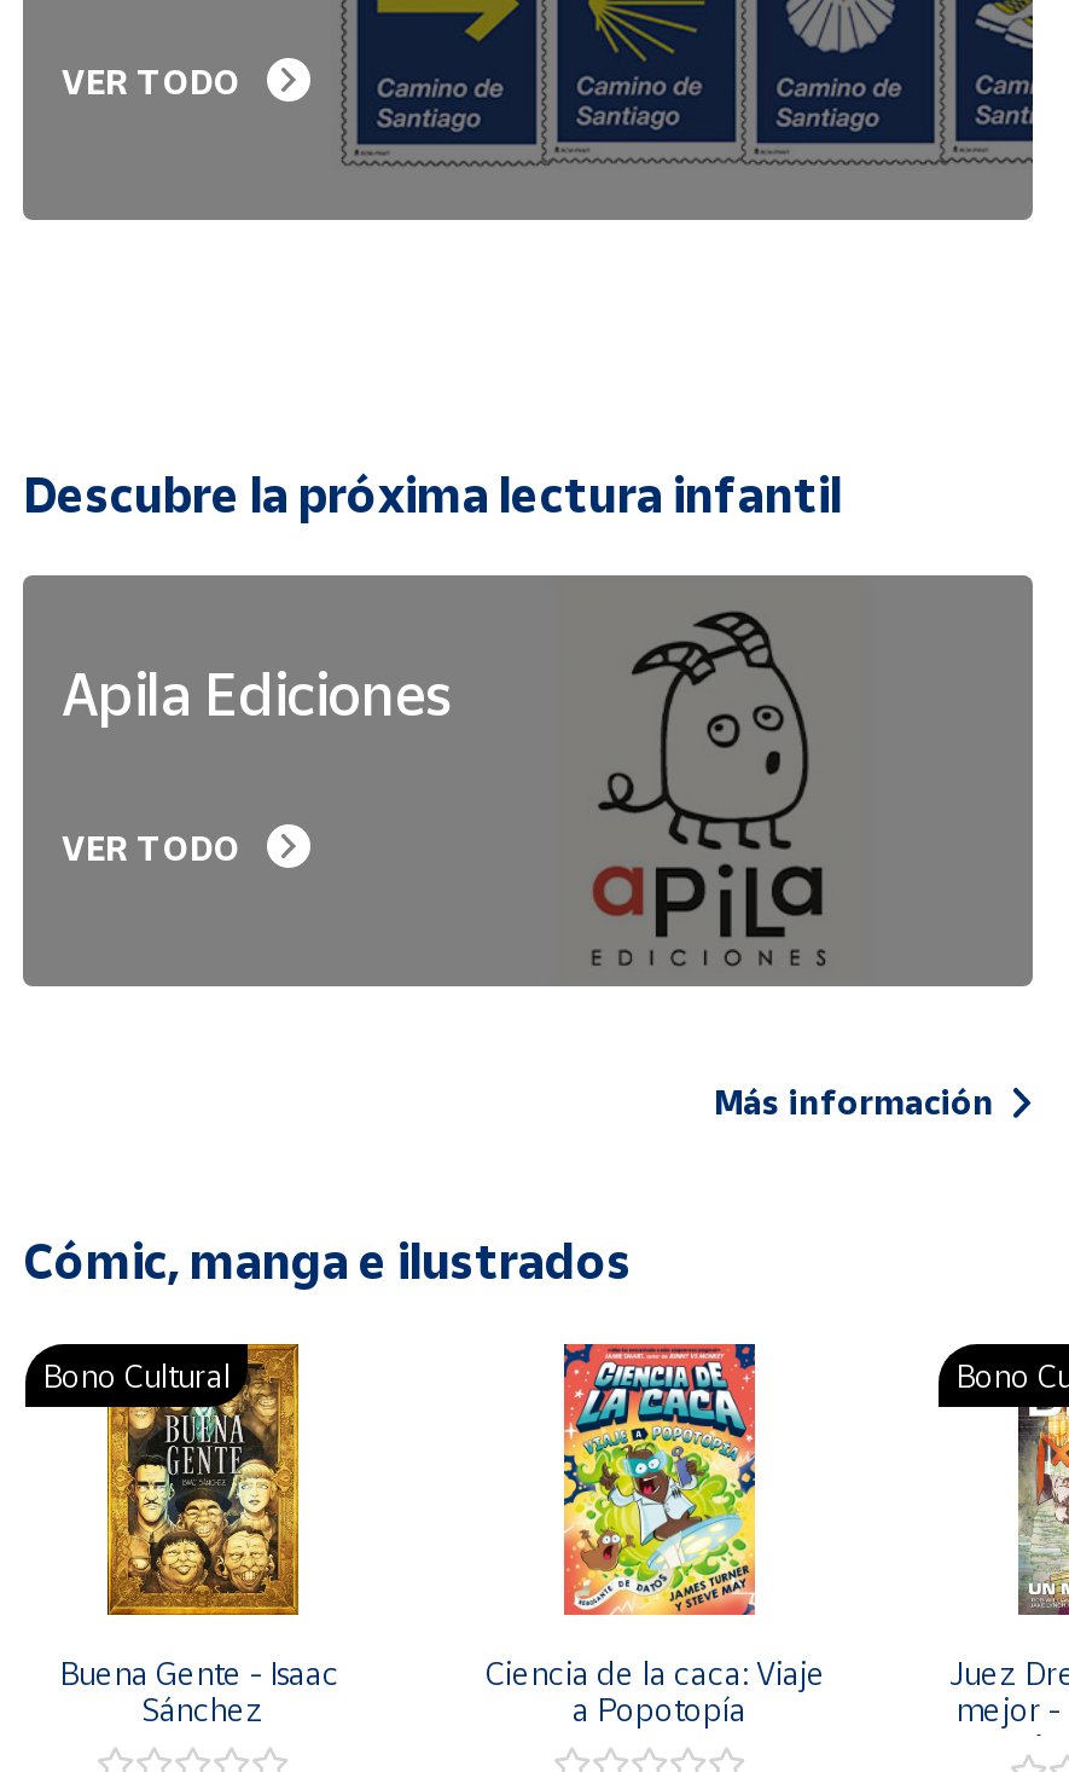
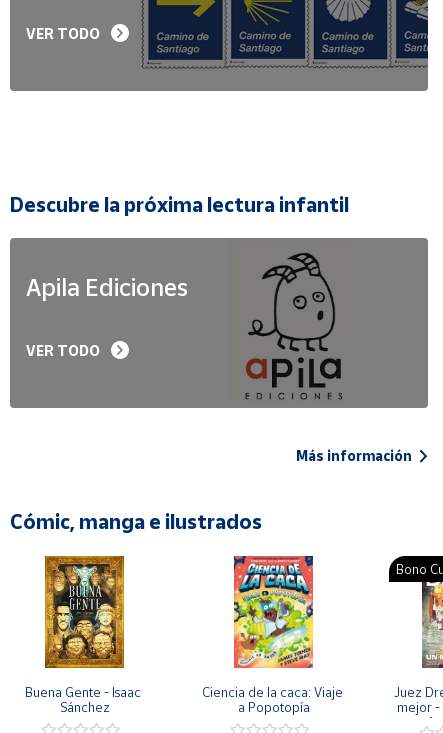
- Bono Cultural
